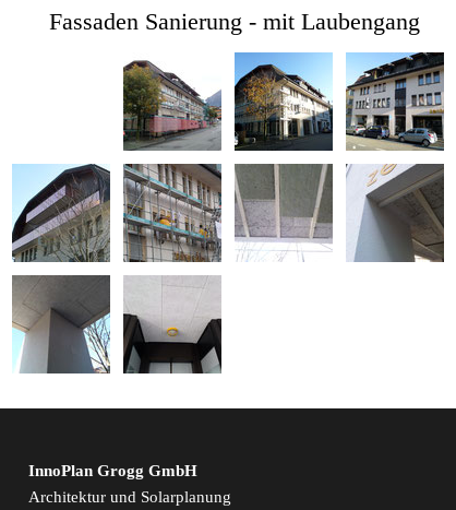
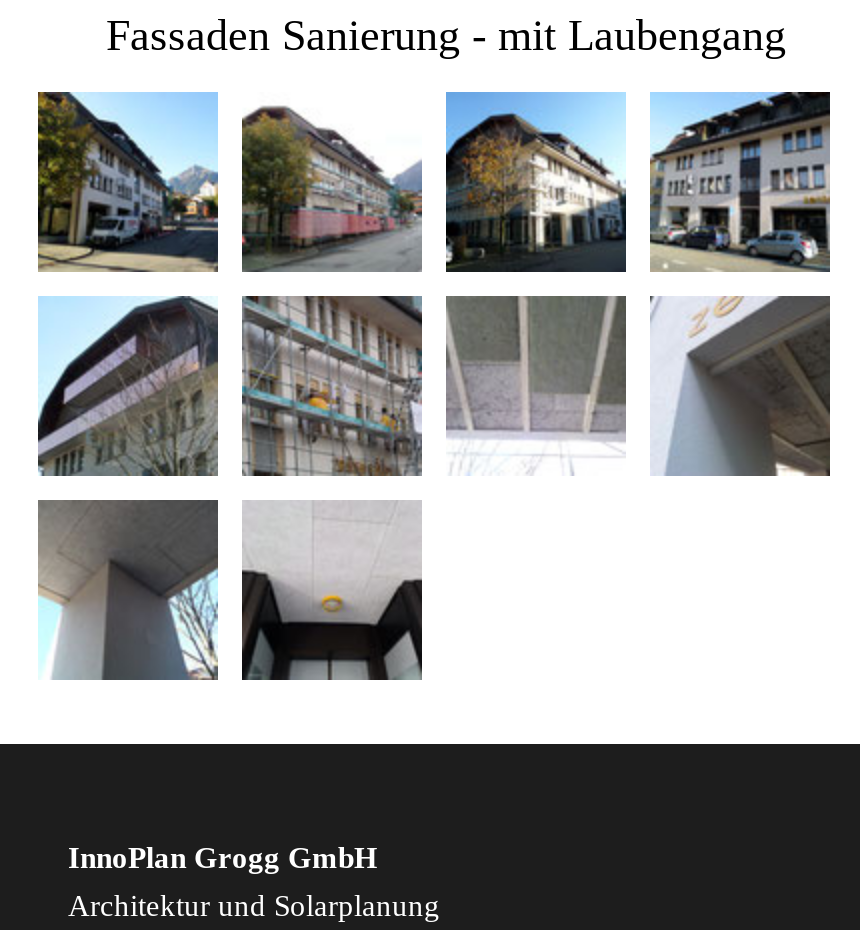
+ [image]
